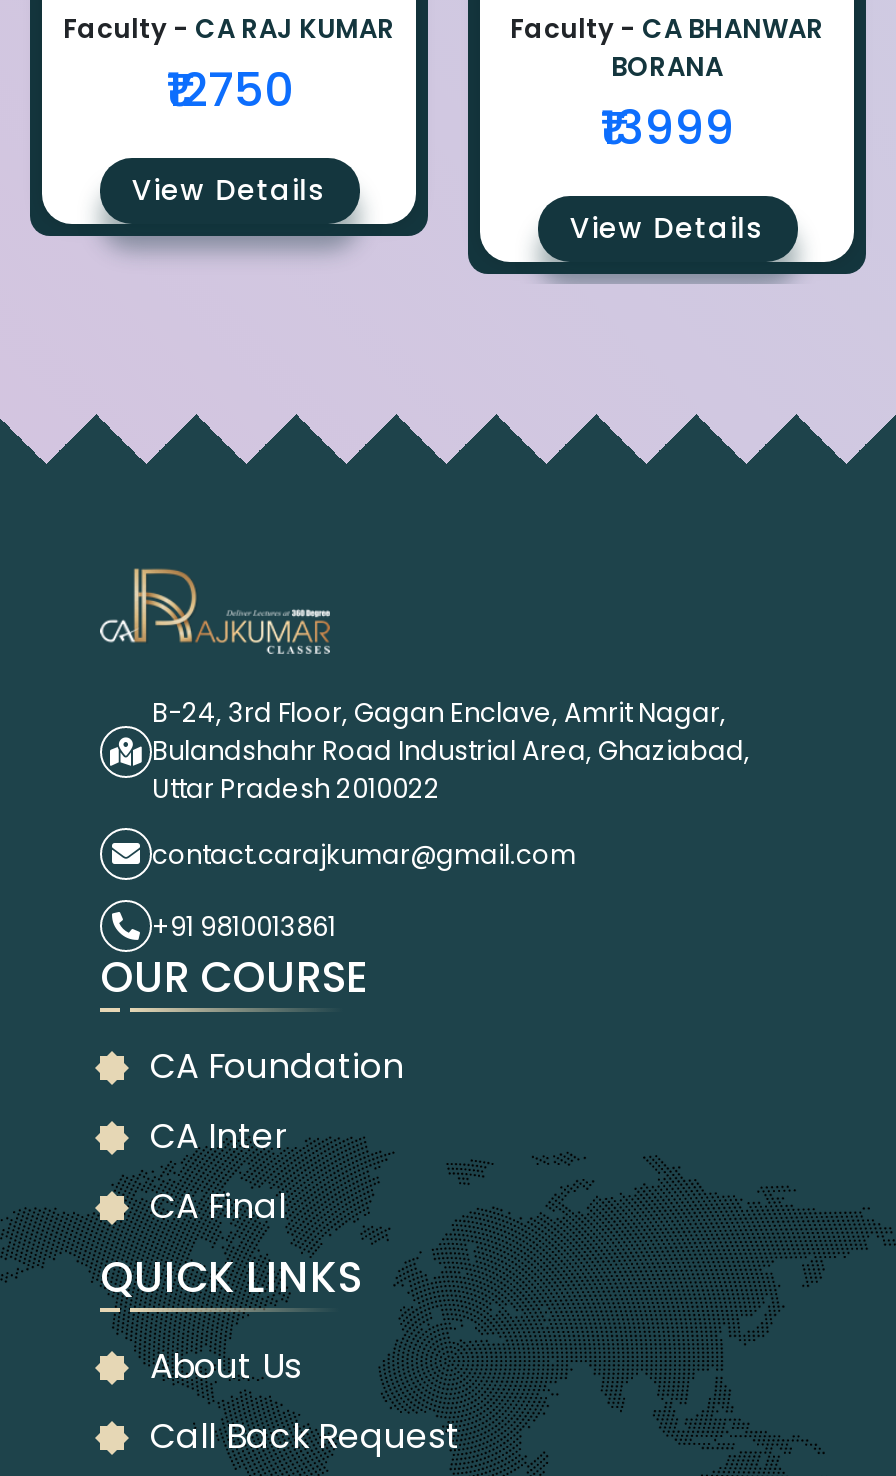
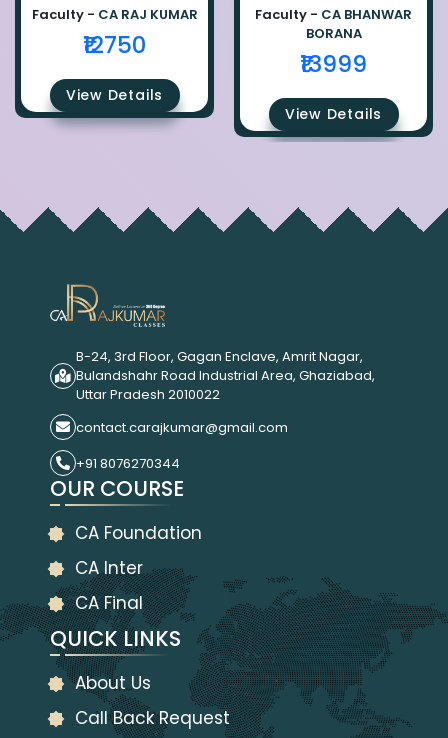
- +91 9810013861
+ +91 8076270344
